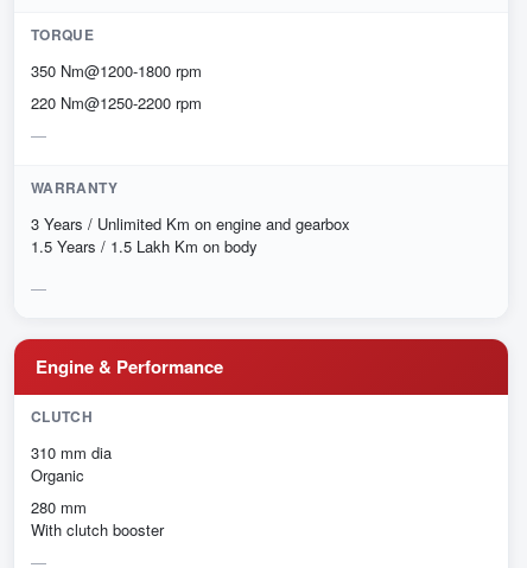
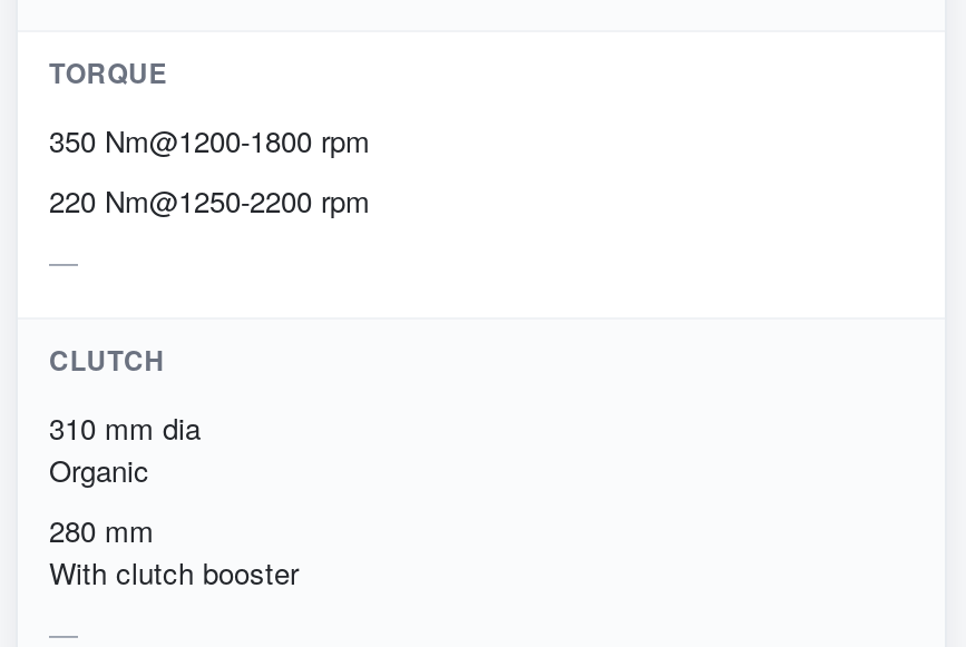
- WARRANTY
- 3 Years / Unlimited Km on engine and gearbox
- 1.5 Years / 1.5 Lakh Km on body

- Engine & Performance
